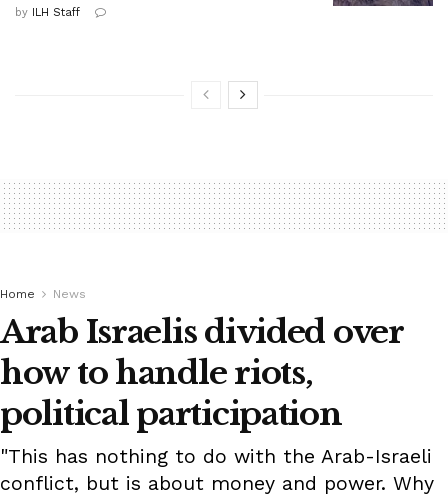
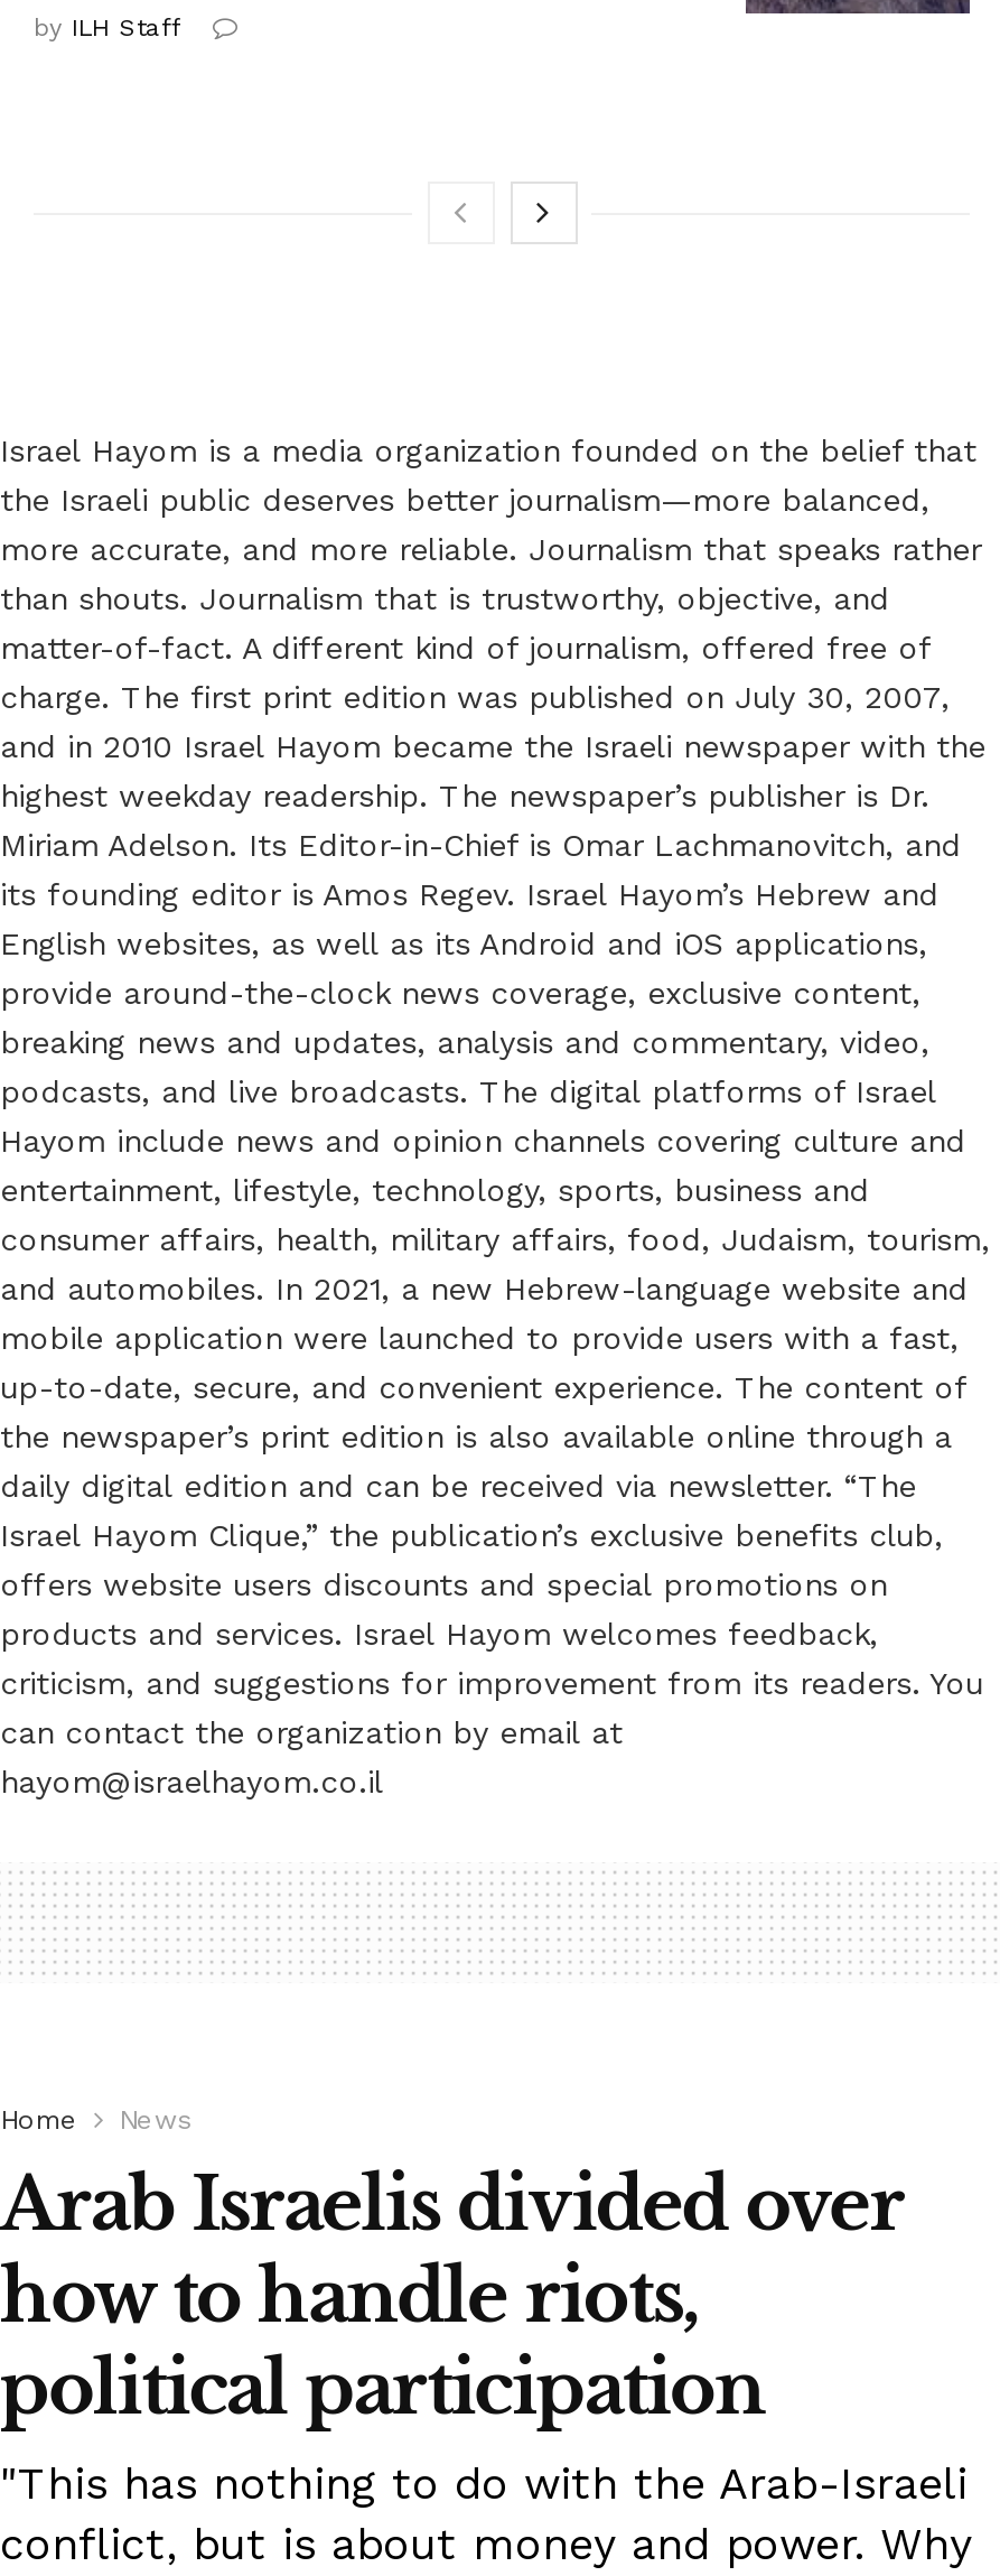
+ Israel Hayom is a media organization founded on the belief that
+ the Israeli public deserves better journalism—more balanced,
+ more accurate, and more reliable. Journalism that speaks rather
+ than shouts. Journalism that is trustworthy, objective, and
+ matter-of-fact. A different kind of journalism, offered free of
+ charge. The first print edition was published on July 30, 2007,
+ and in 2010 Israel Hayom became the Israeli newspaper with the
+ highest weekday readership. The newspaper’s publisher is Dr.
+ Miriam Adelson. Its Editor-in-Chief is Omar Lachmanovitch, and
+ its founding editor is Amos Regev. Israel Hayom’s Hebrew and
+ English websites, as well as its Android and iOS applications,
+ provide around-the-clock news coverage, exclusive content,
+ breaking news and updates, analysis and commentary, video,
+ podcasts, and live broadcasts. The digital platforms of Israel
+ Hayom include news and opinion channels covering culture and
+ entertainment, lifestyle, technology, sports, business and
+ consumer affairs, health, military affairs, food, Judaism, tourism,
+ and automobiles. In 2021, a new Hebrew-language website and
+ mobile application were launched to provide users with a fast,
+ up-to-date, secure, and convenient experience. The content of
+ the newspaper’s print edition is also available online through a
+ daily digital edition and can be received via newsletter. “The
+ Israel Hayom Clique,” the publication’s exclusive benefits club,
+ offers website users discounts and special promotions on
+ products and services. Israel Hayom welcomes feedback,
+ criticism, and suggestions for improvement from its readers. You
+ can contact the organization by email at
+ hayom@israelhayom.co.il
